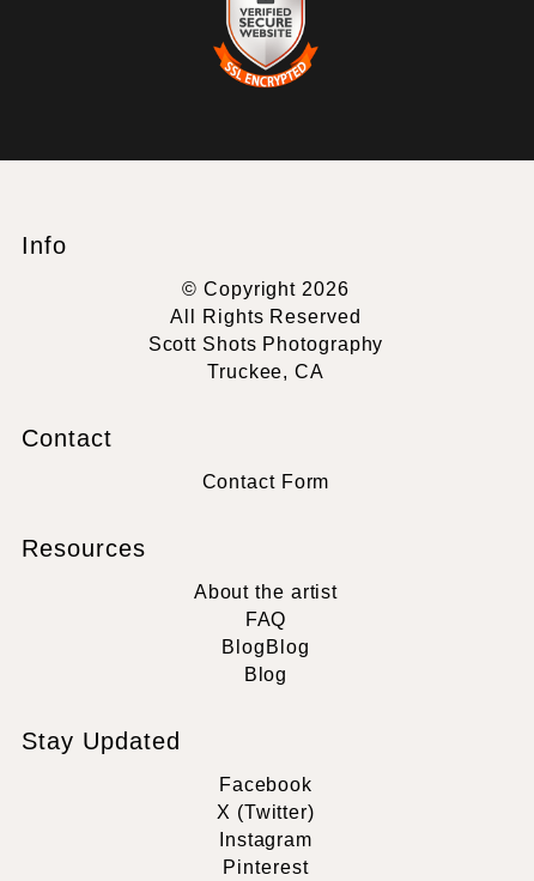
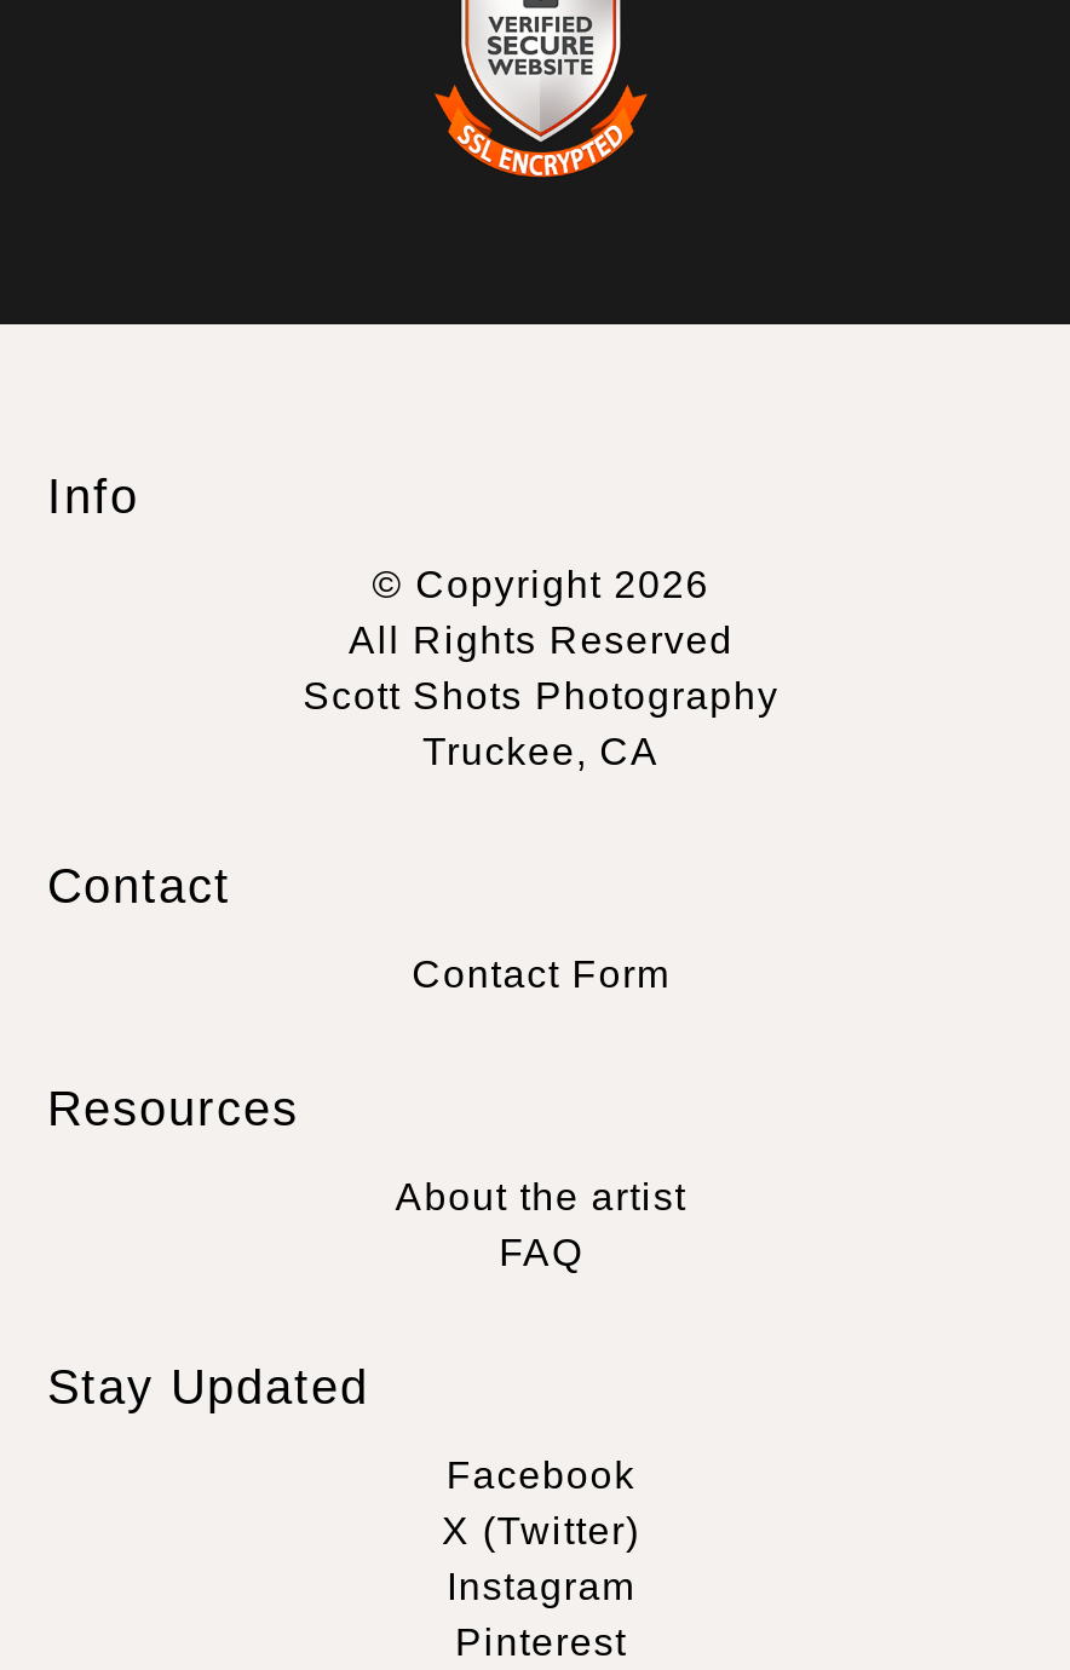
- Blog Blog
- Blog
